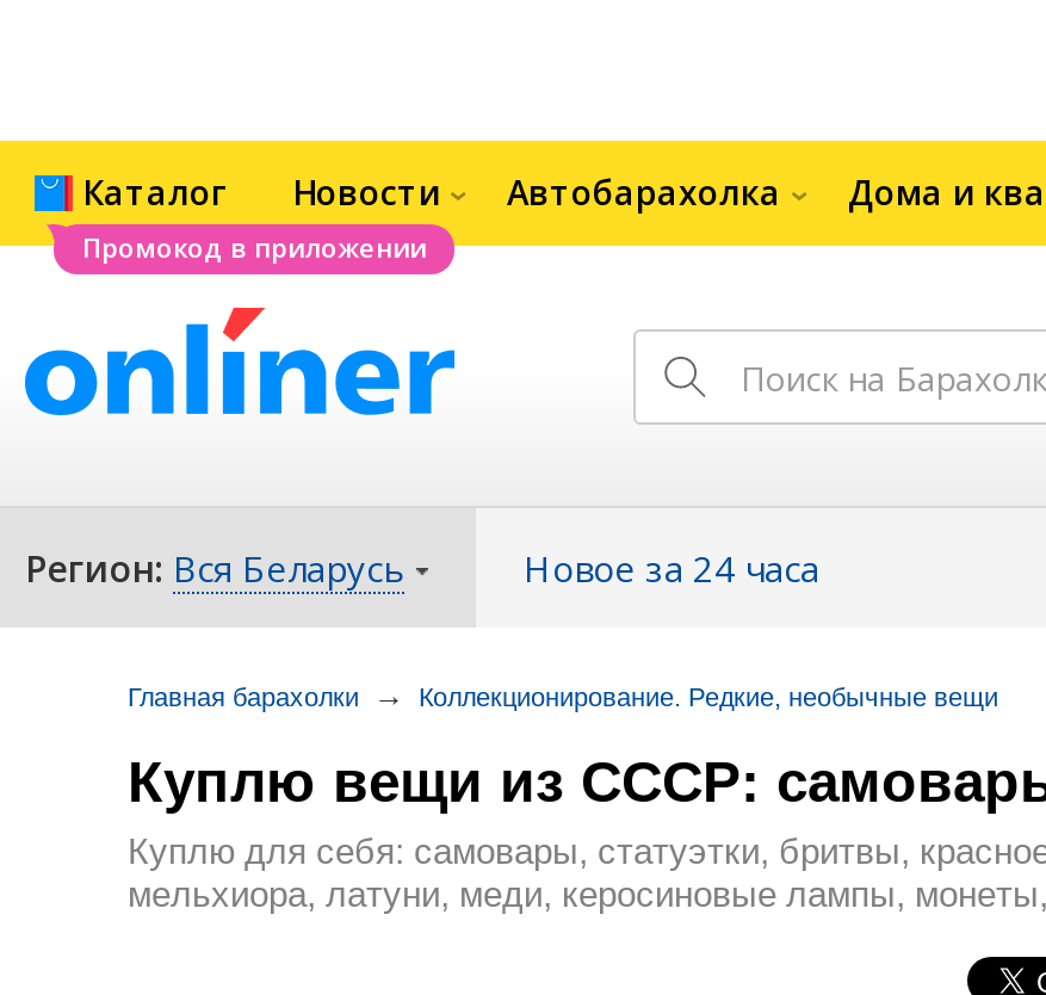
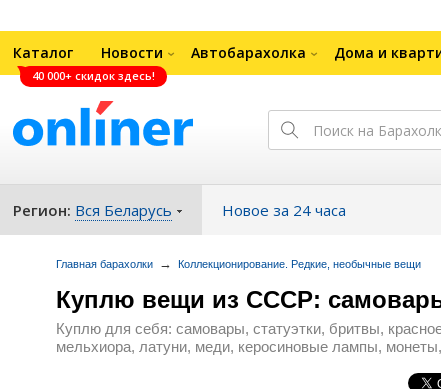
- Промокод в приложении
+ 40 000+ скидок здесь!
